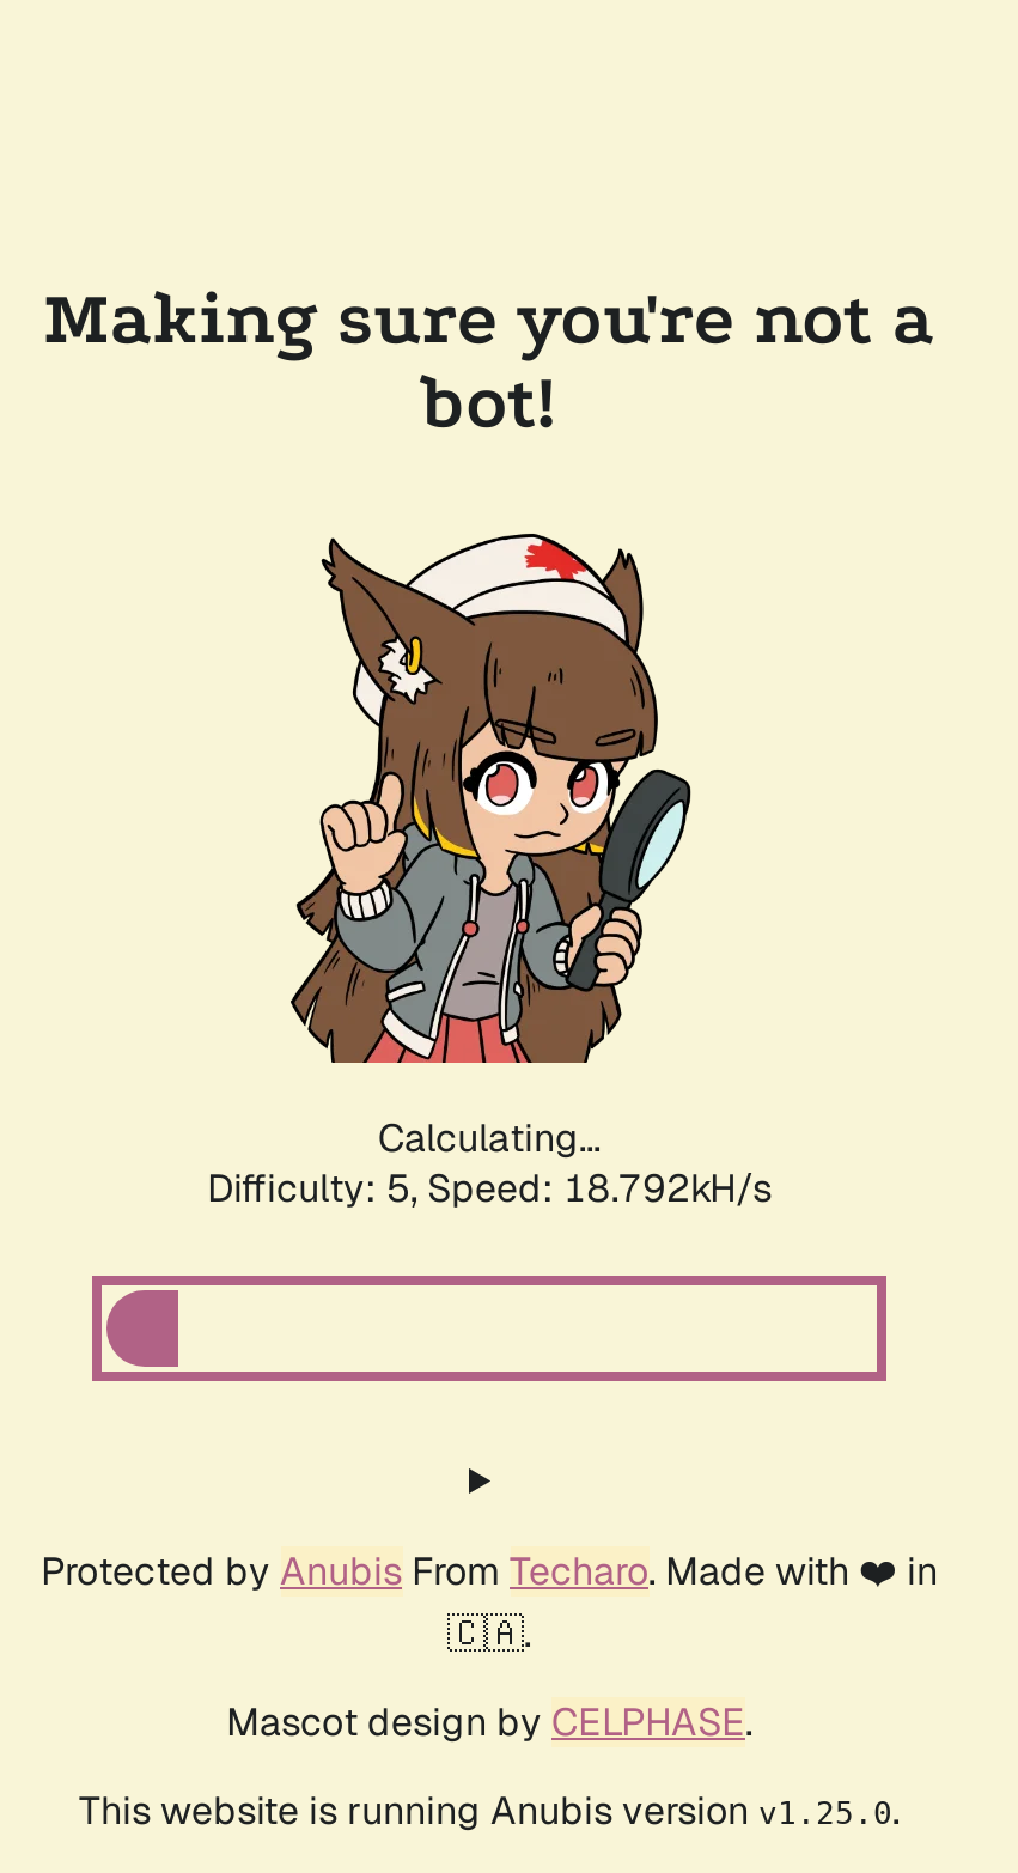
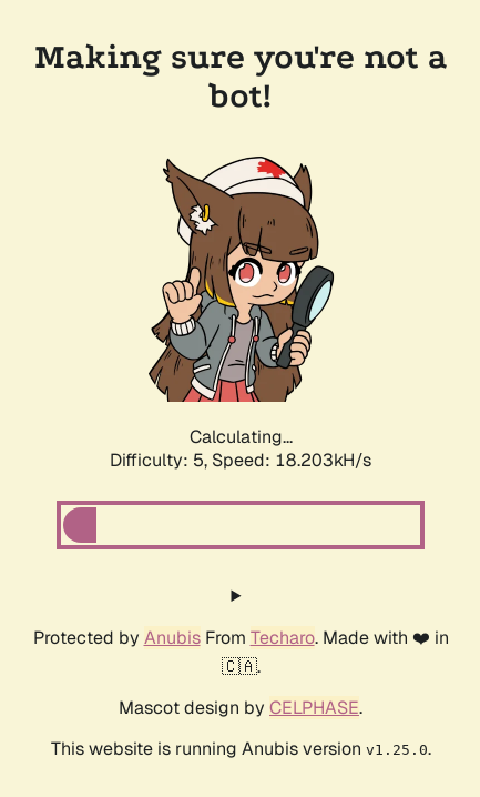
- Difficulty: 5, Speed: 18.792kH/s
+ Difficulty: 5, Speed: 18.203kH/s
